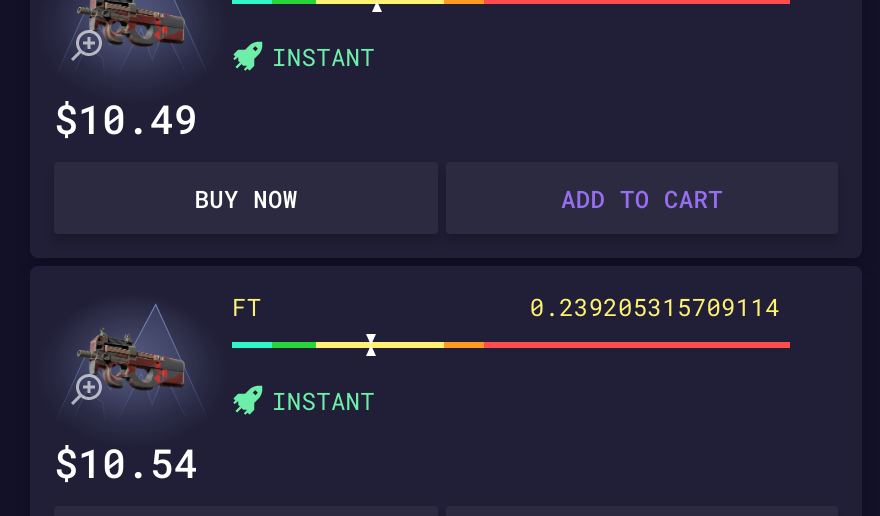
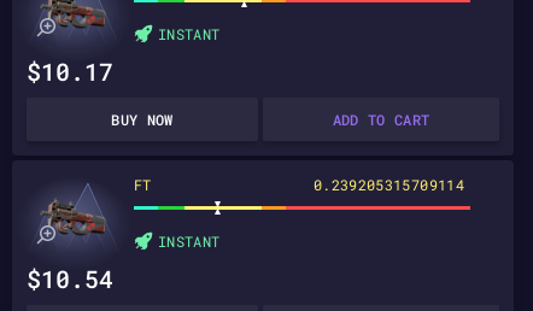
- $10.49
+ $10.17
